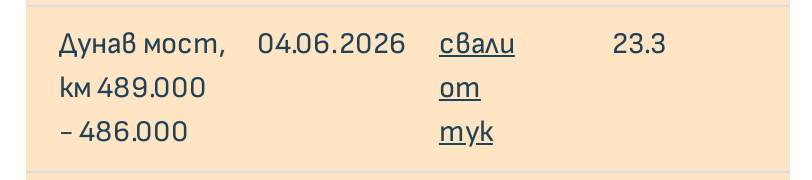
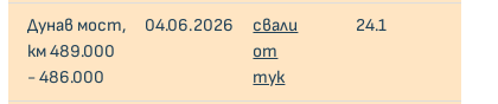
- 23.3
+ 24.1
